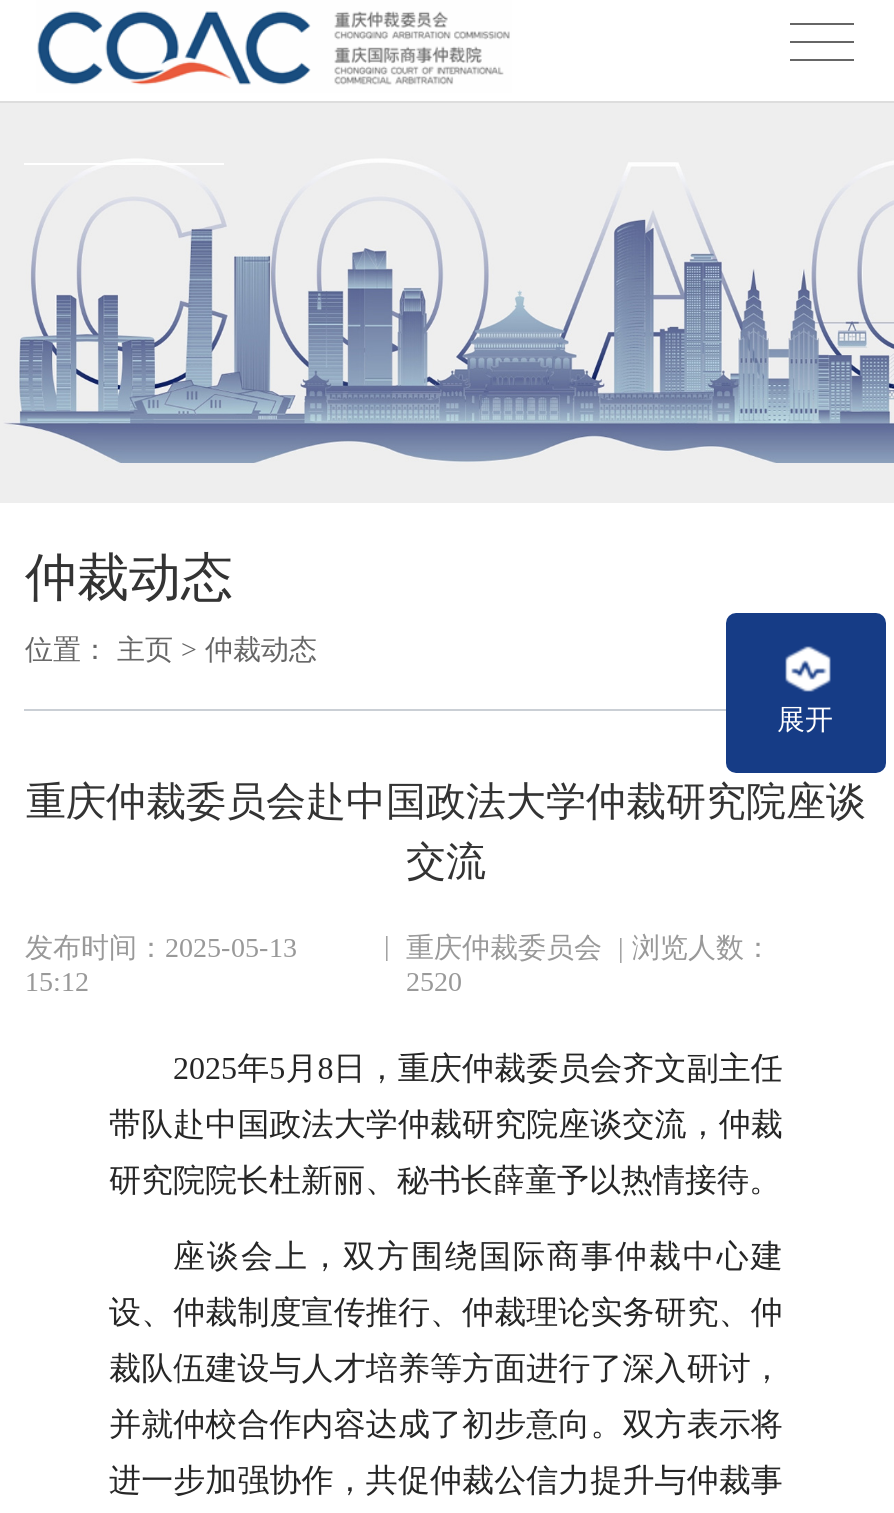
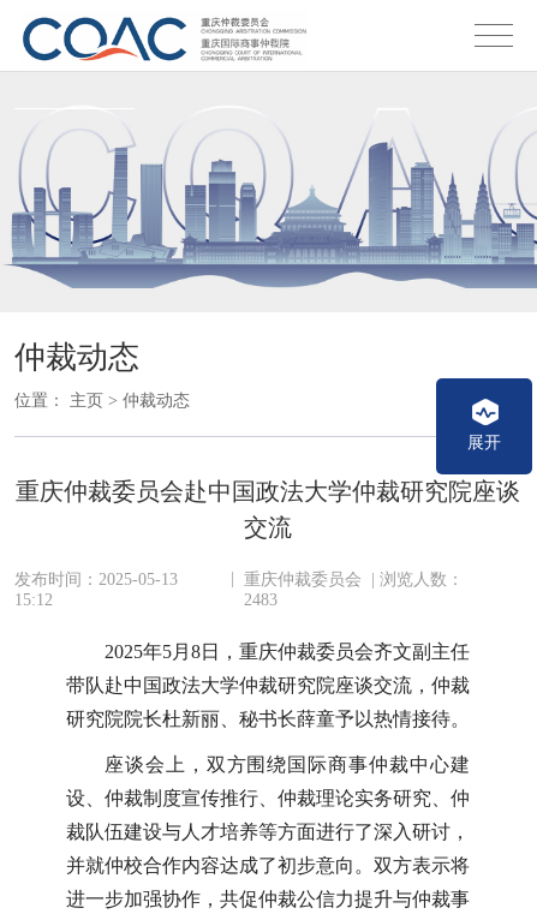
- 2520
+ 2483
